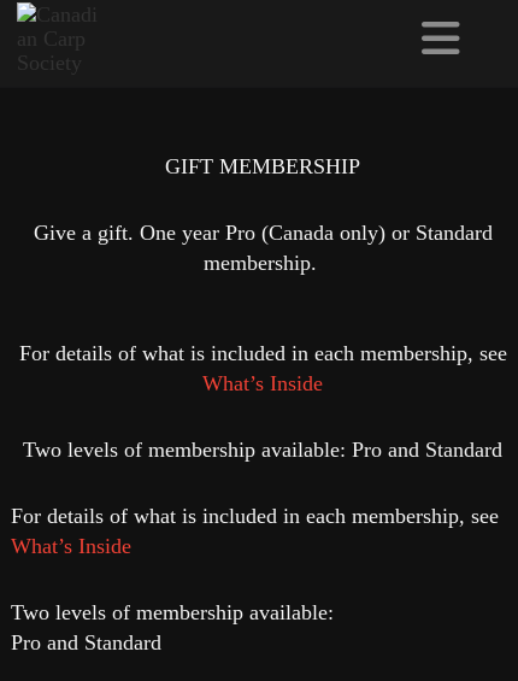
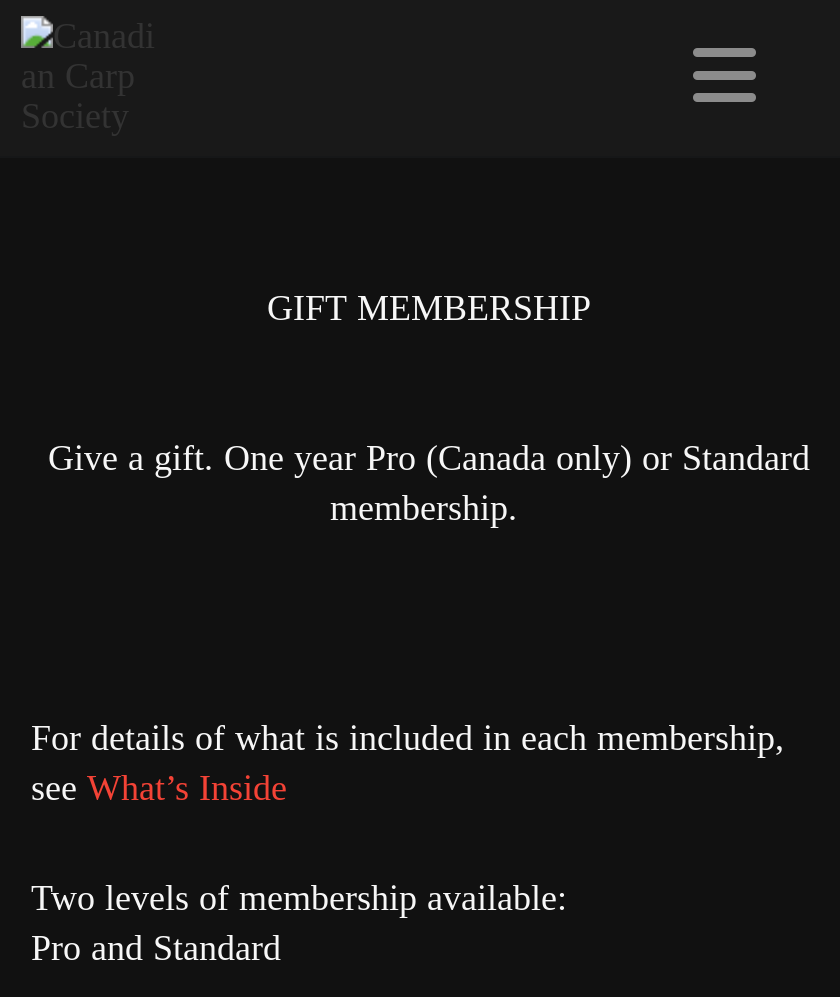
moved down: Give a gift. One year Pro (Canada only) or Standard | membership.

- For details of what is included in each membership, see
- What’s Inside
- Two levels of membership available: Pro and Standard
- For details of what is included in each membership, see
- What’s Inside
+ For details of what is included in each membership,
+ see What’s Inside
